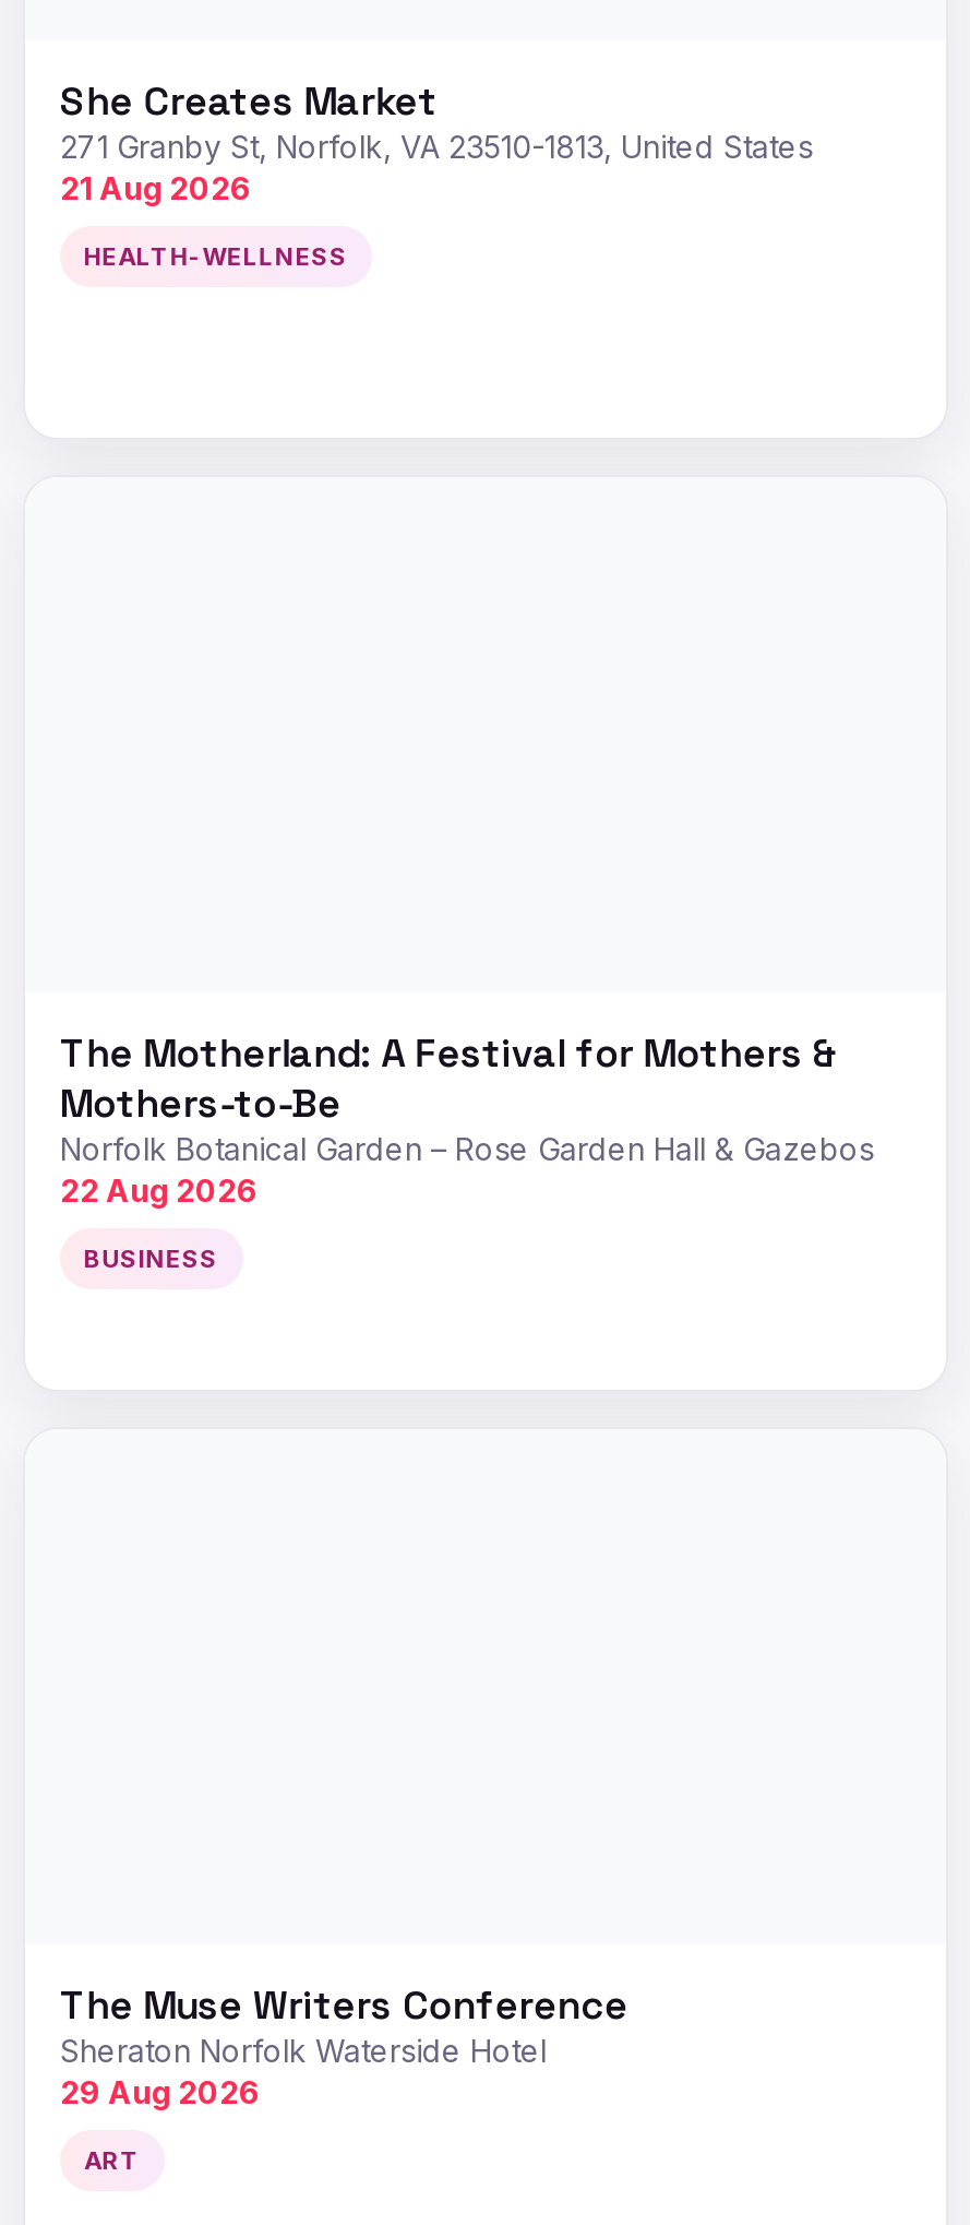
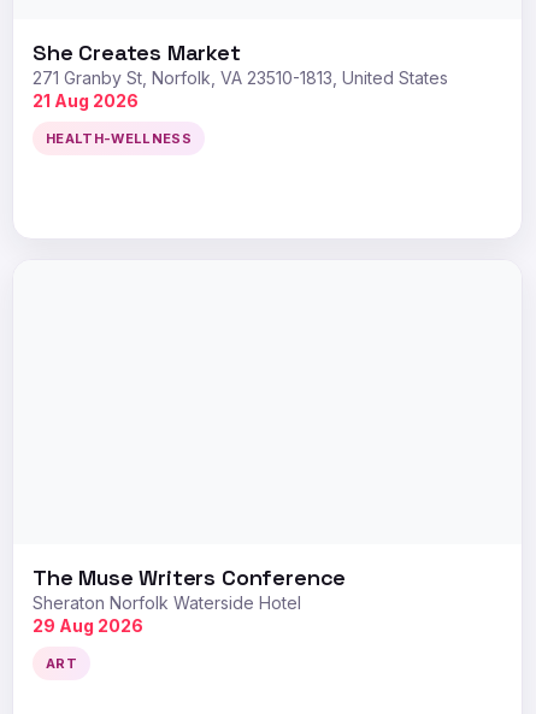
- The Motherland: A Festival for Mothers &
- Mothers-to-Be
- Norfolk Botanical Garden – Rose Garden Hall & Gazebos
- 22 Aug 2026
- BUSINESS
